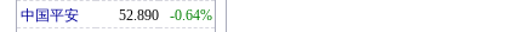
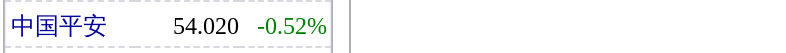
- 52.890
+ 54.020

- -0.64%
+ -0.52%
